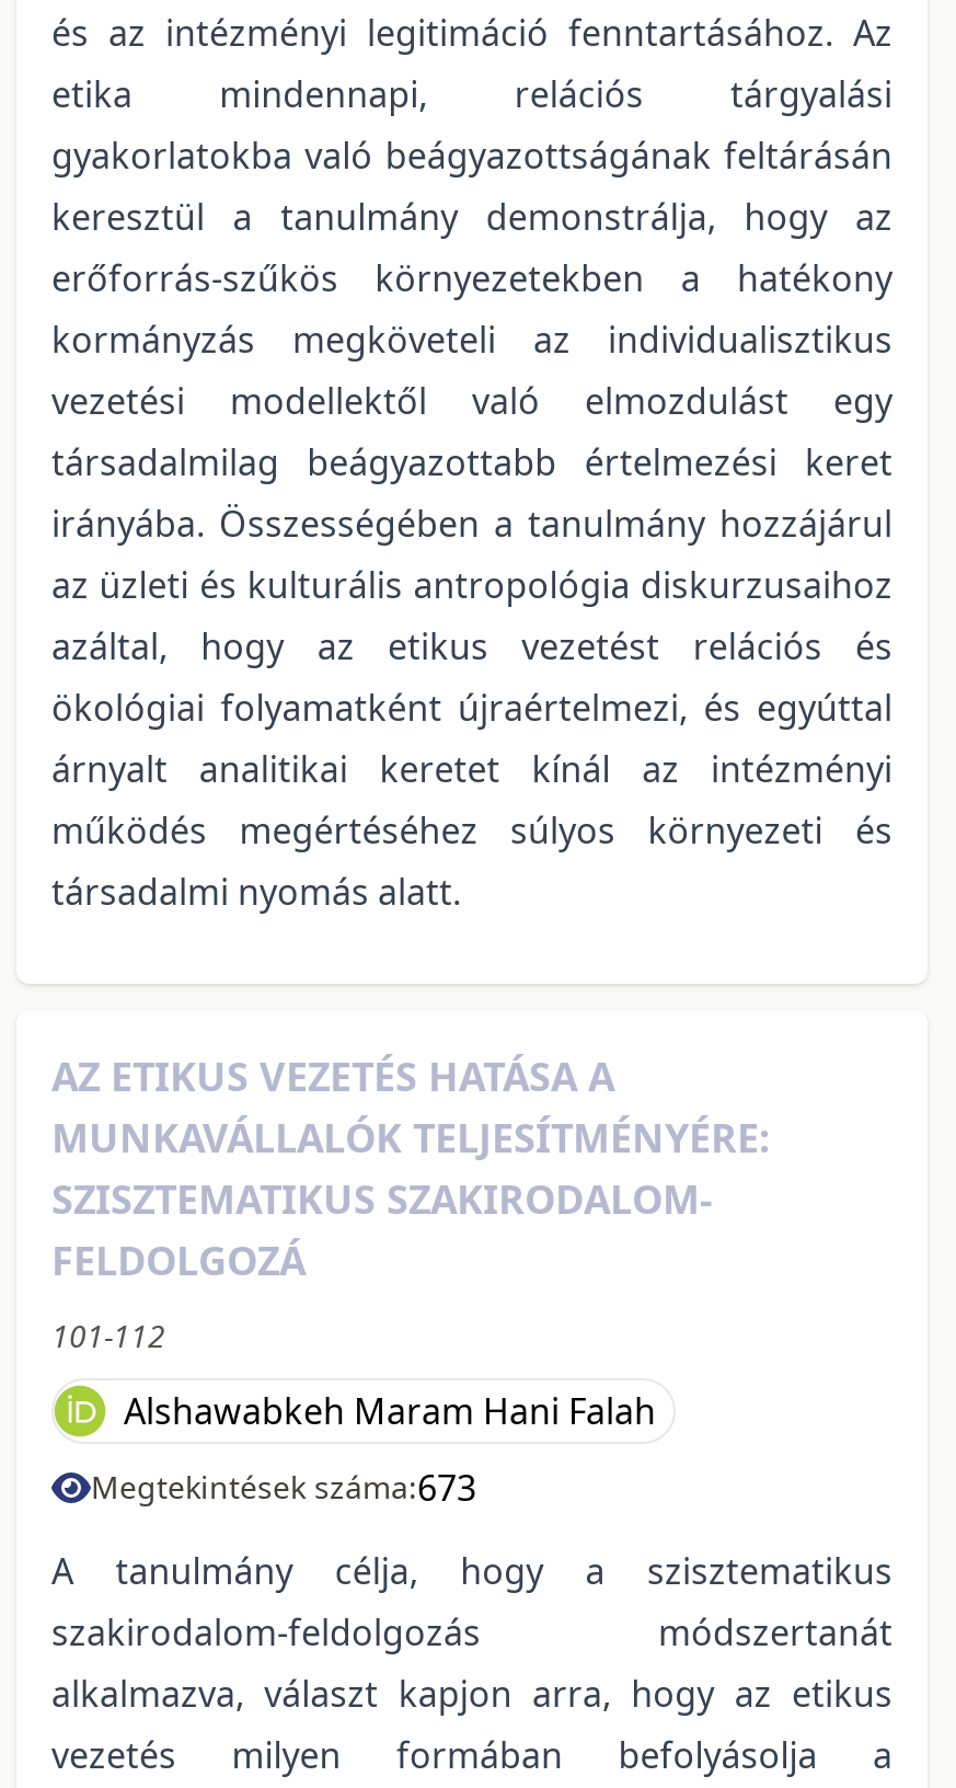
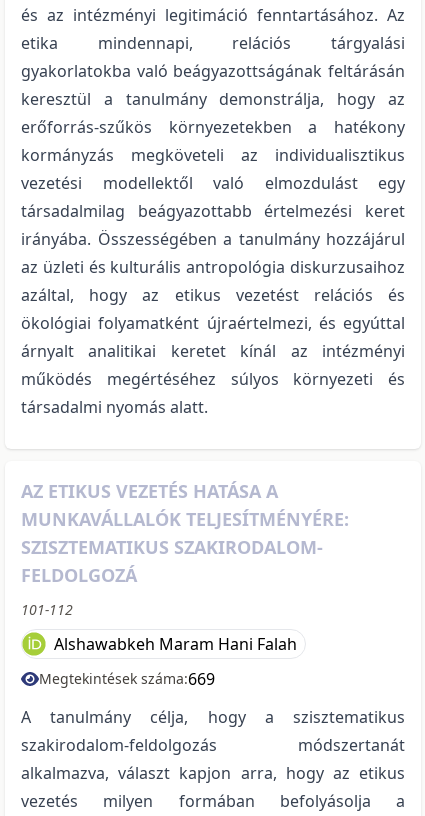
- Megtekintések száma:673
+ Megtekintések száma:669
